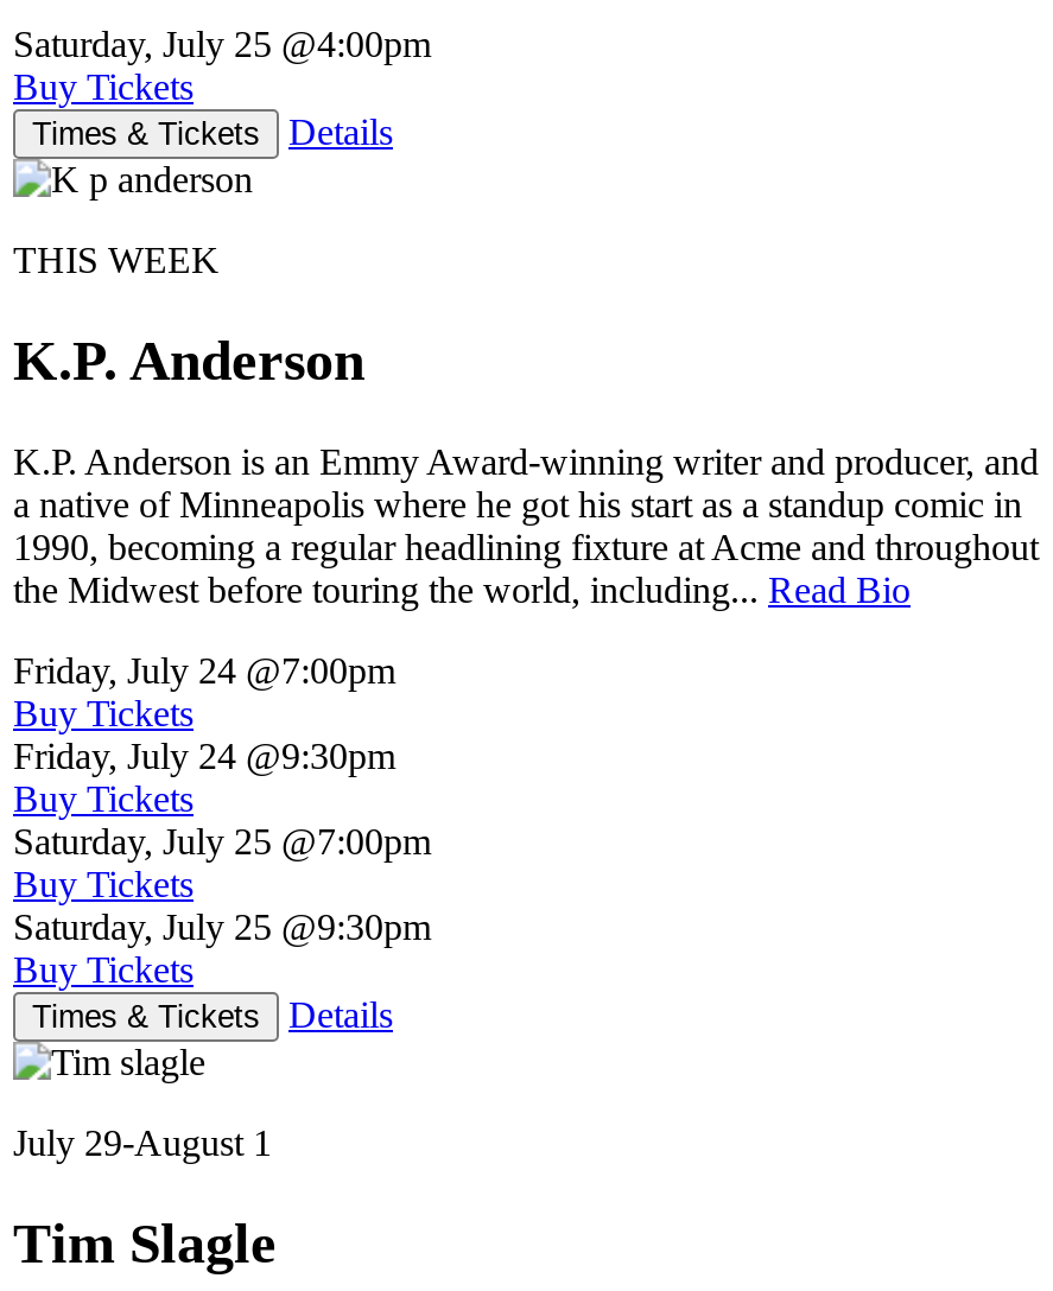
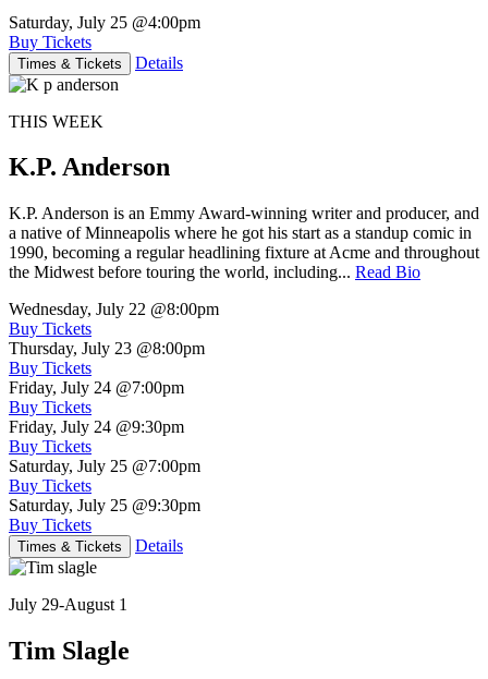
+ Wednesday, July 22 @8:00pm
+ Buy Tickets
+ Thursday, July 23 @8:00pm
+ Buy Tickets
